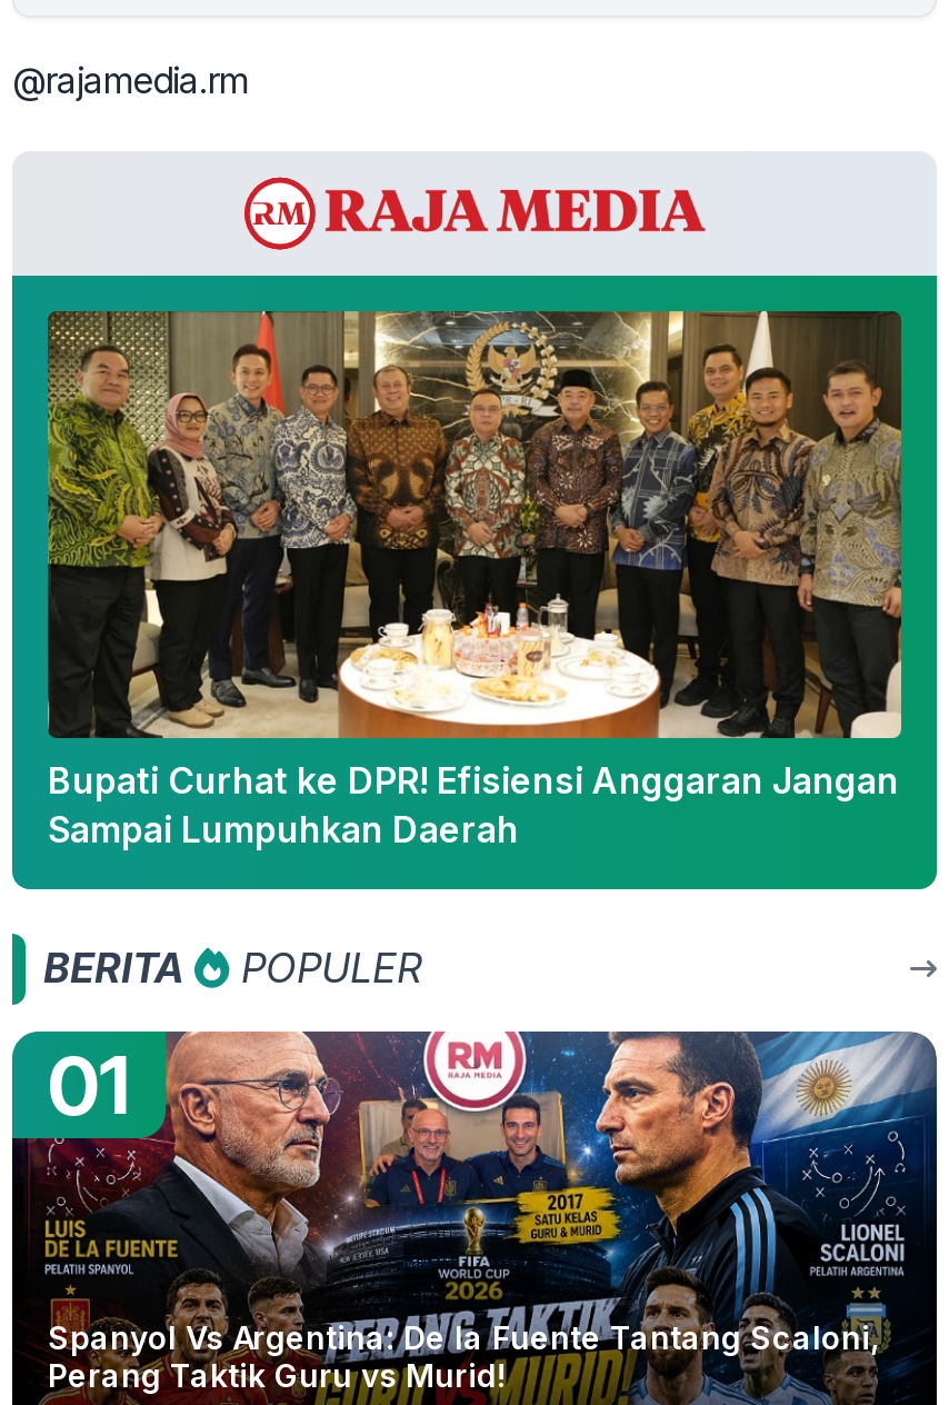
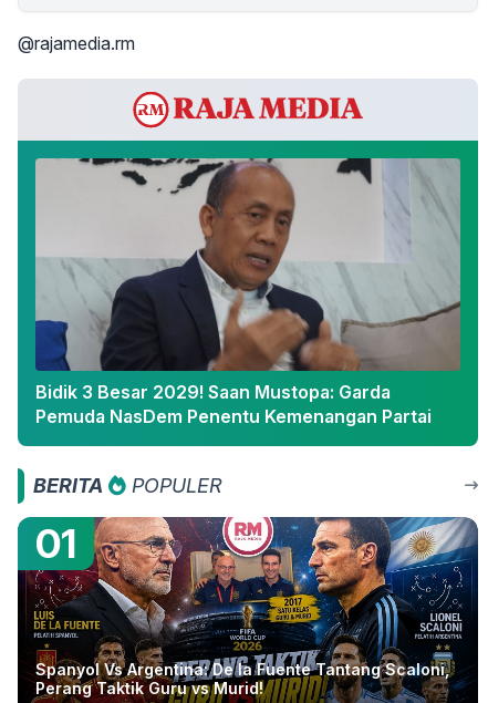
- [image]
- Bupati Curhat ke DPR! Efisiensi Anggaran Jangan
- Sampai Lumpuhkan Daerah
+ [image]
+ Bidik 3 Besar 2029! Saan Mustopa: Garda
+ Pemuda NasDem Penentu Kemenangan Partai
